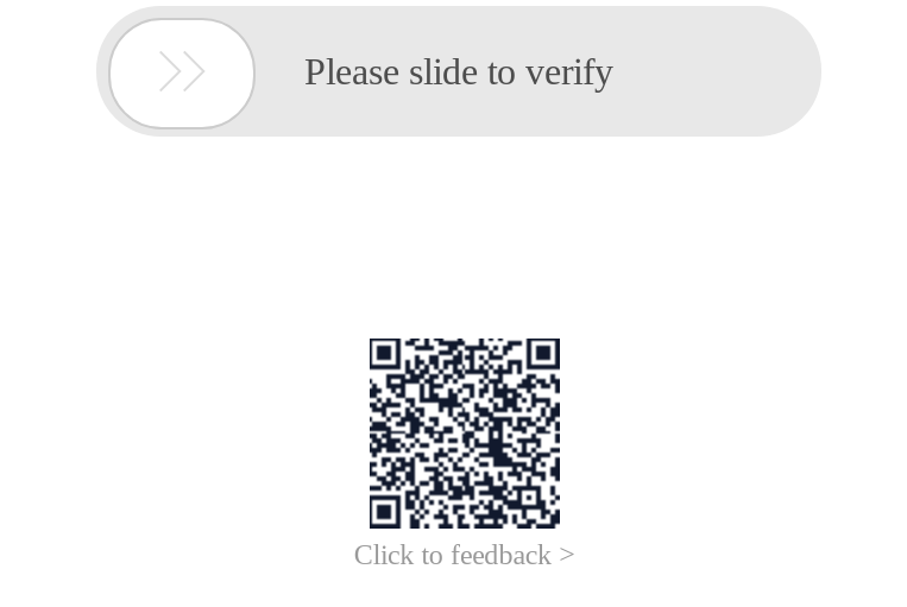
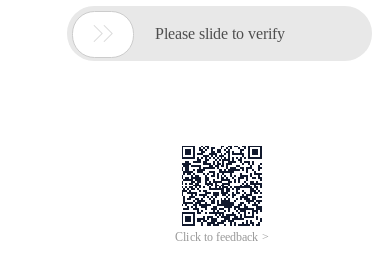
- [image]
+ [image]
